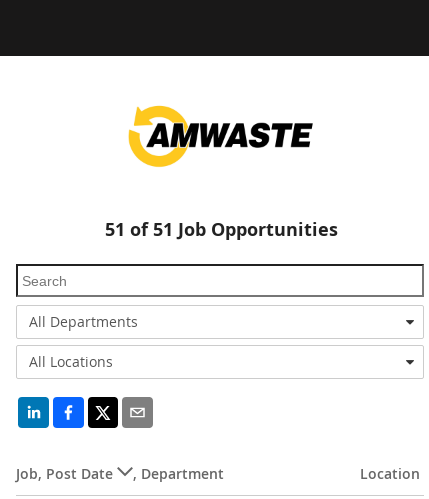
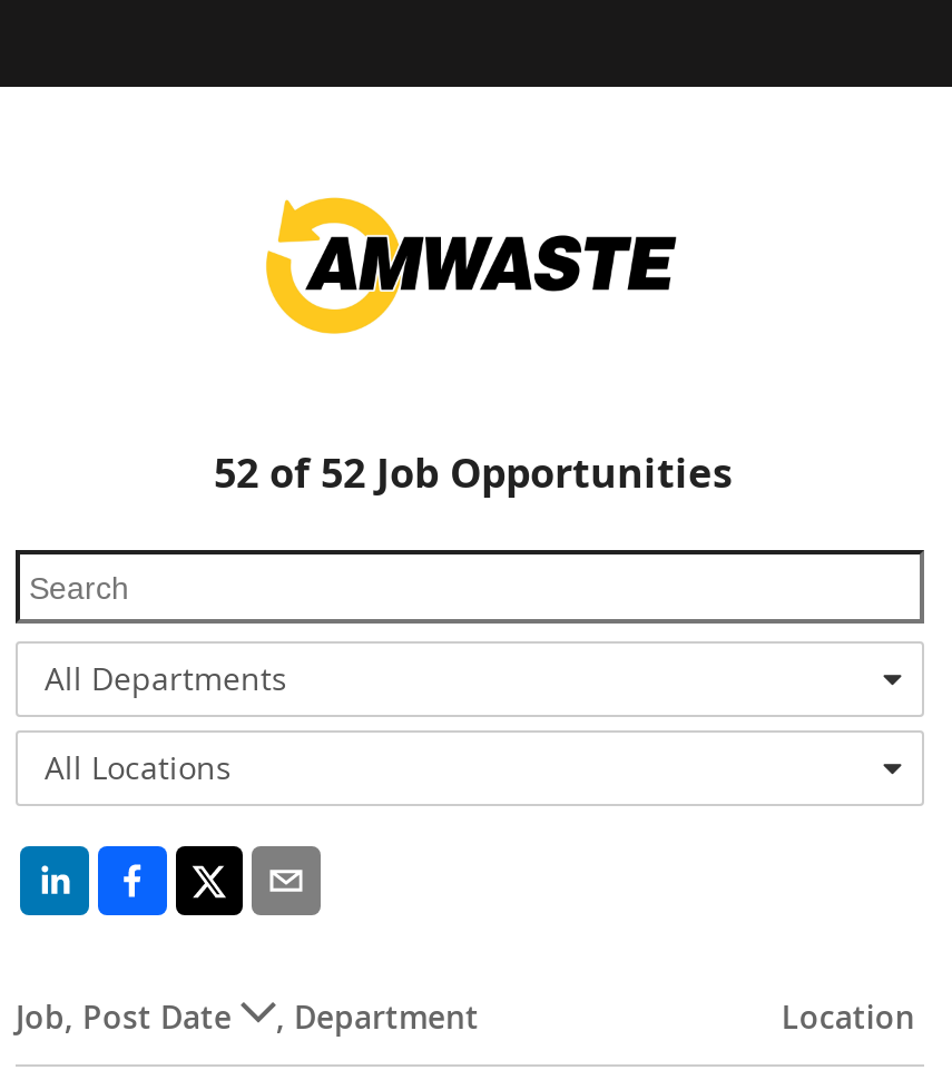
- 51 of 51 Job Opportunities
+ 52 of 52 Job Opportunities
